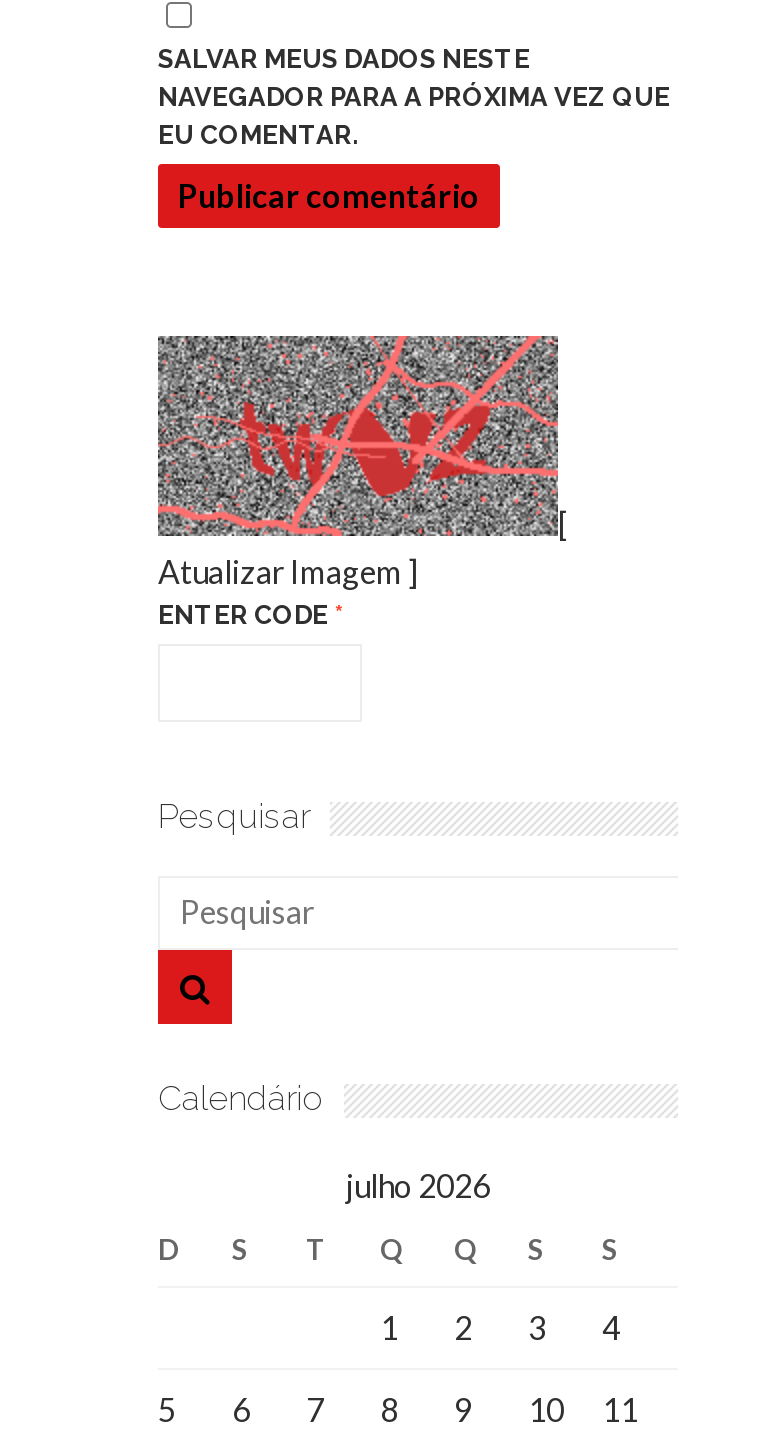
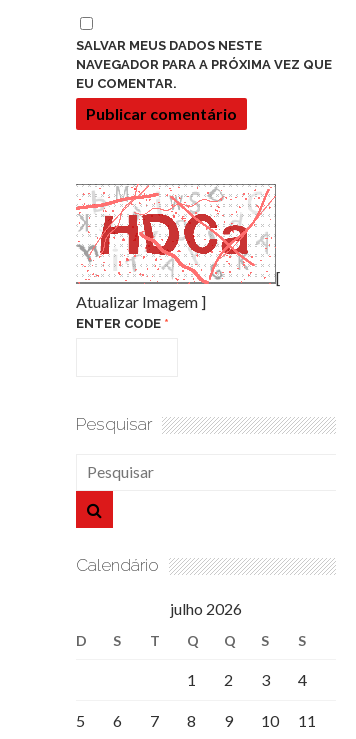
- [image]
+ [image]
